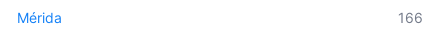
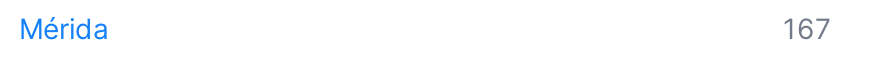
- 166
+ 167
